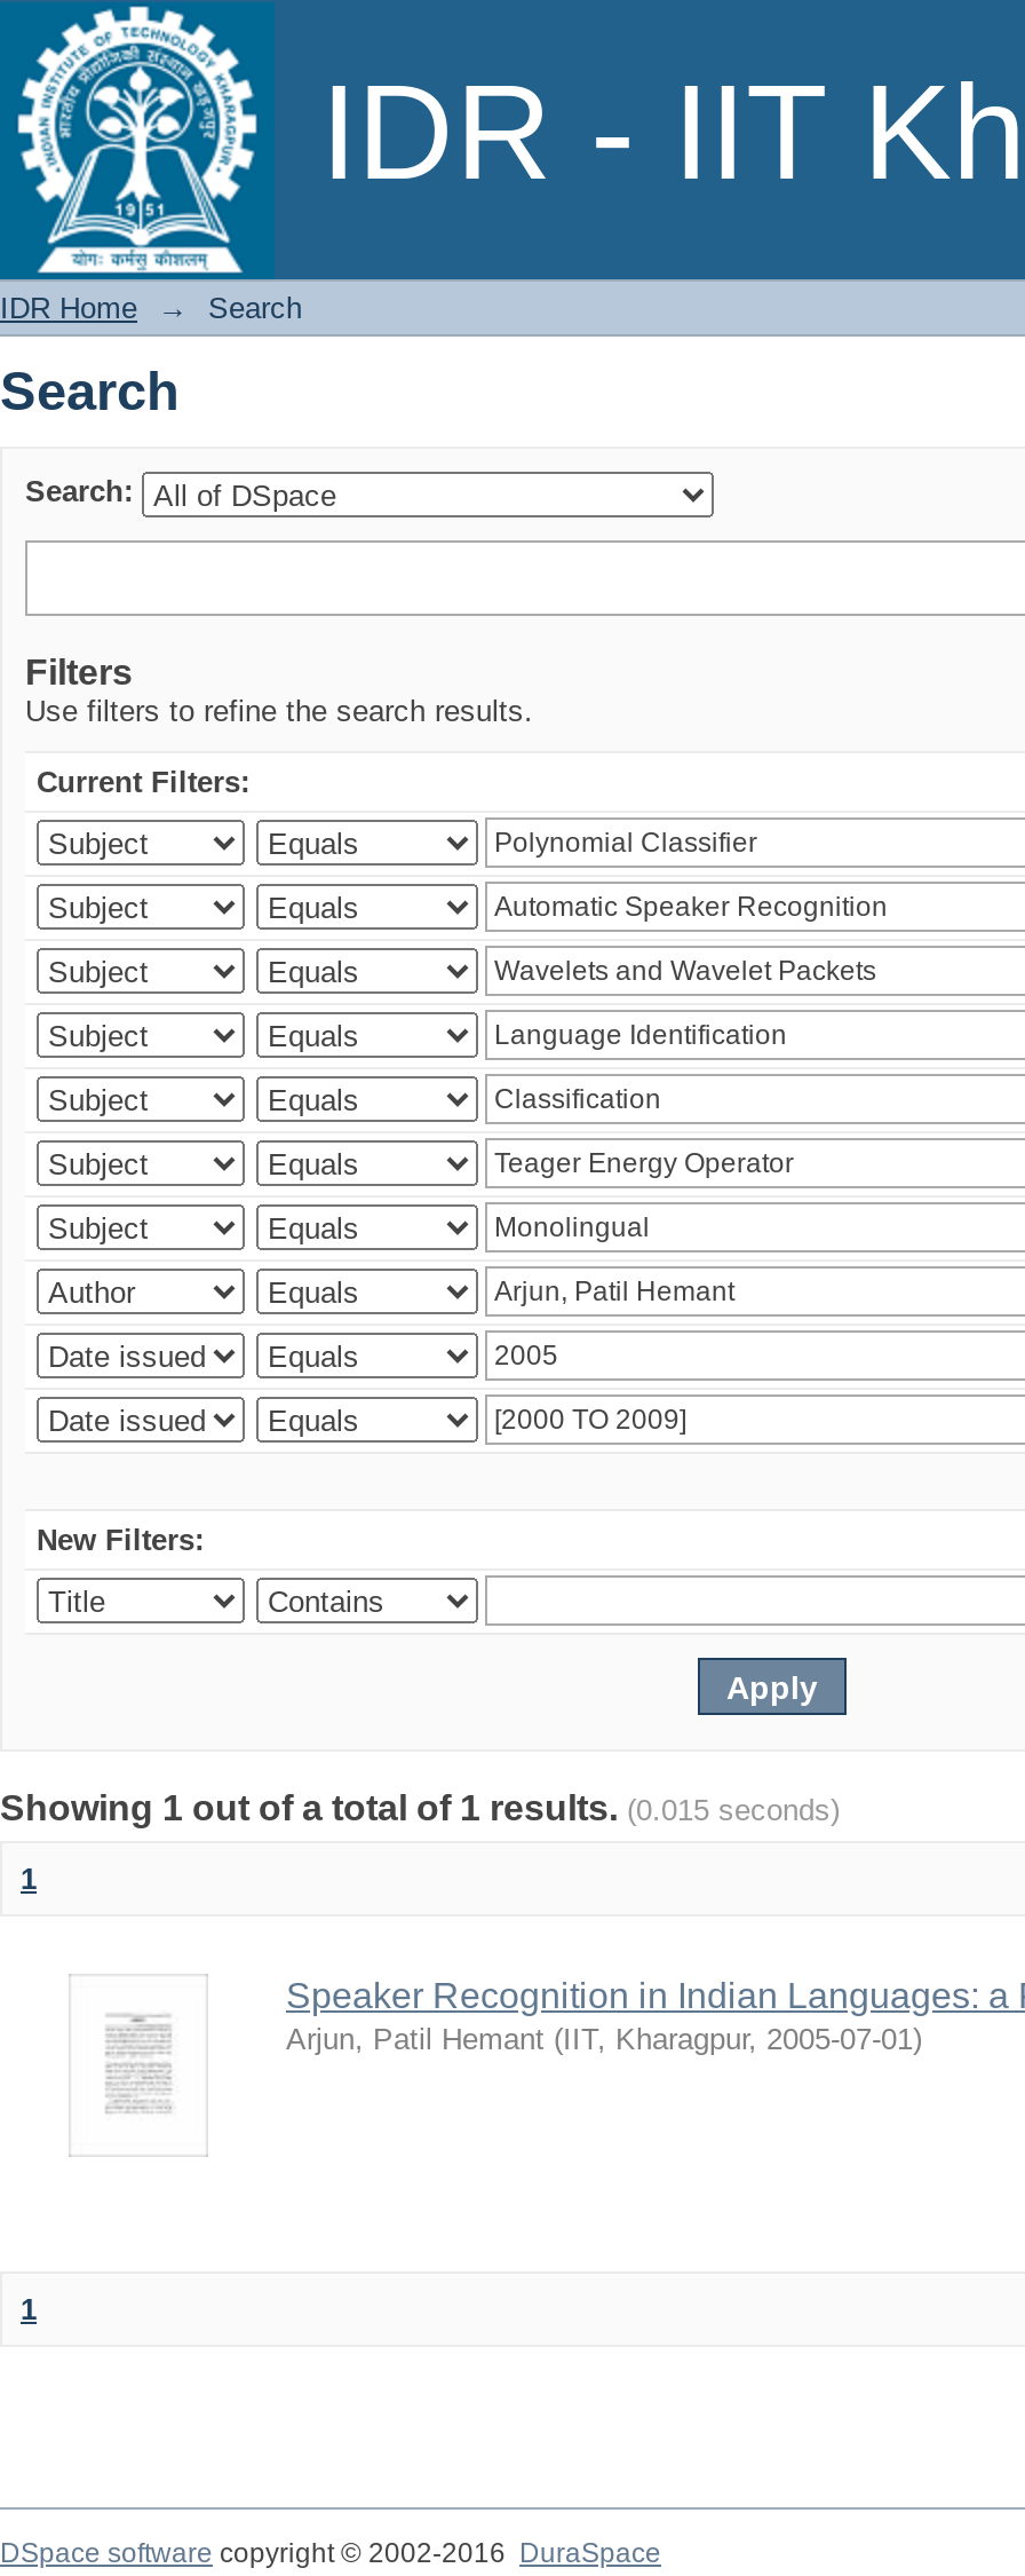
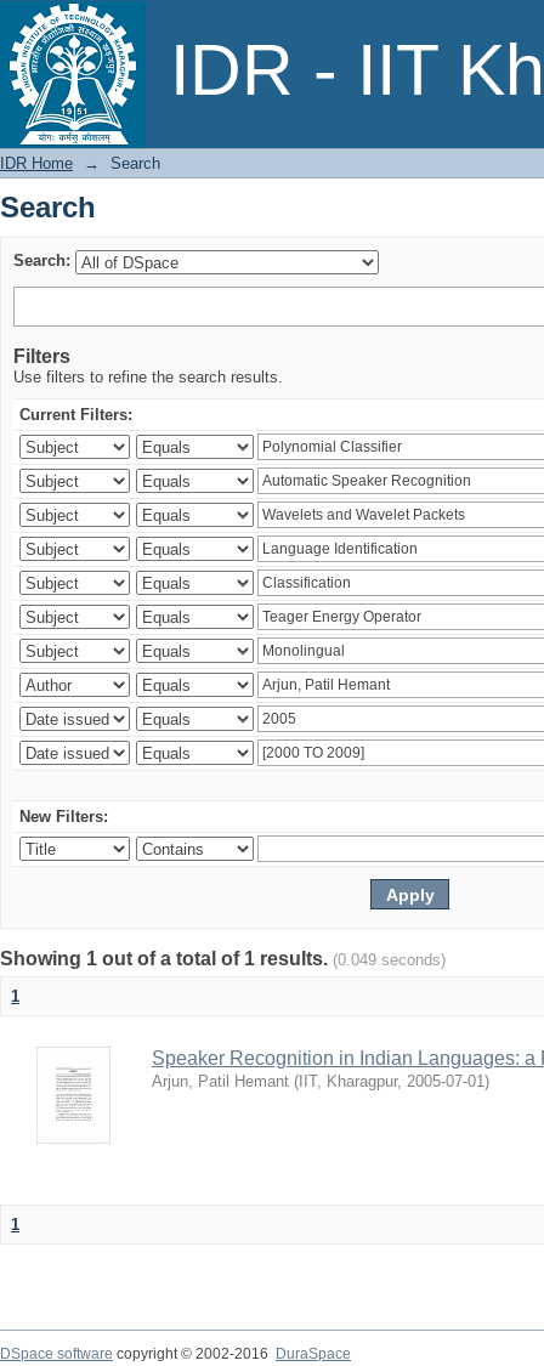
- Showing 1 out of a total of 1 results. (0.015 seconds)
+ Showing 1 out of a total of 1 results. (0.049 seconds)
